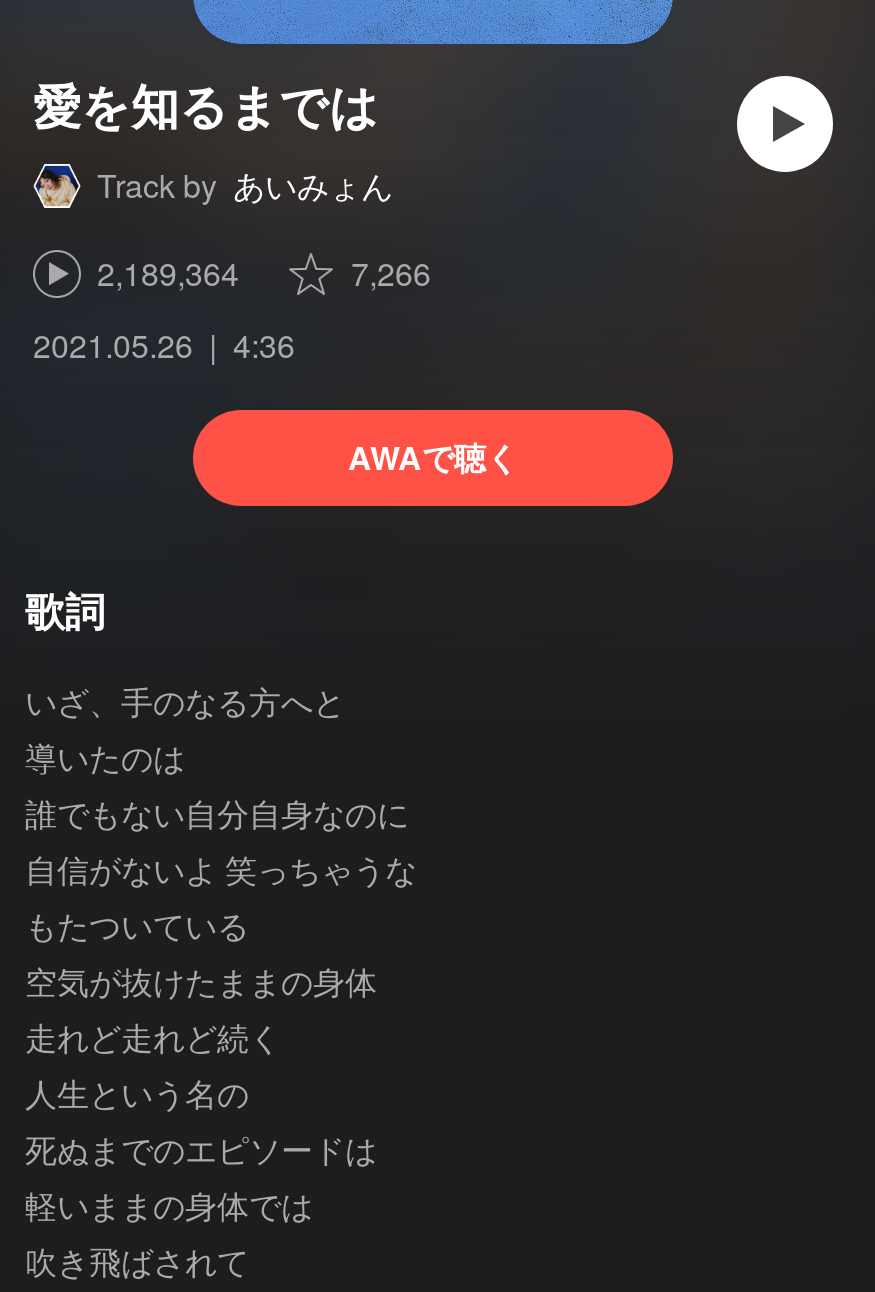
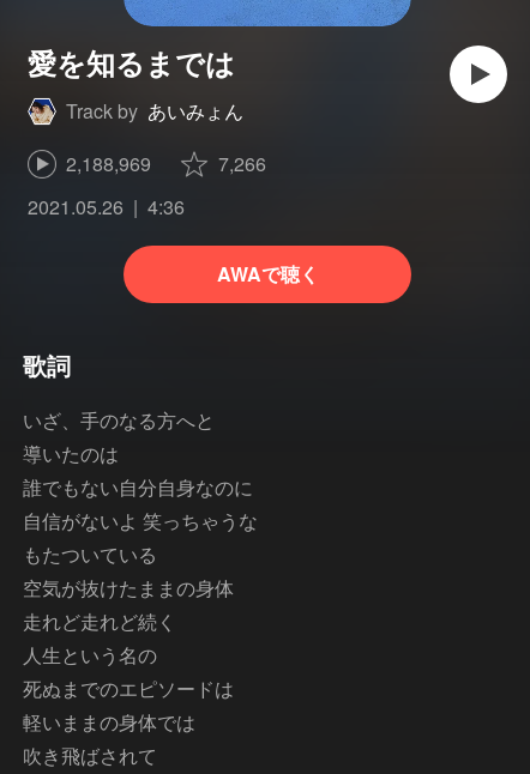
- 2,189,364
+ 2,188,969
